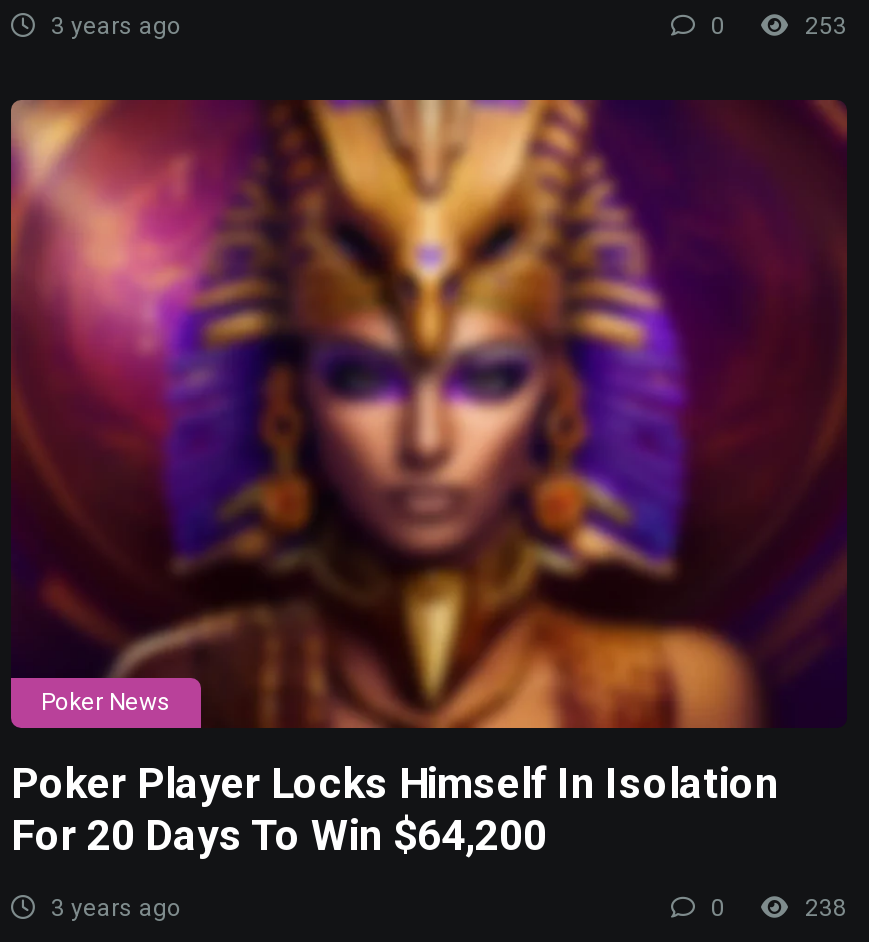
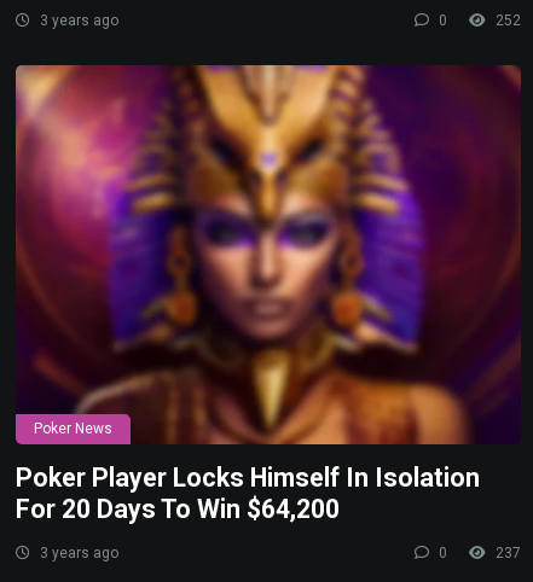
- 253
+ 252

- 238
+ 237
